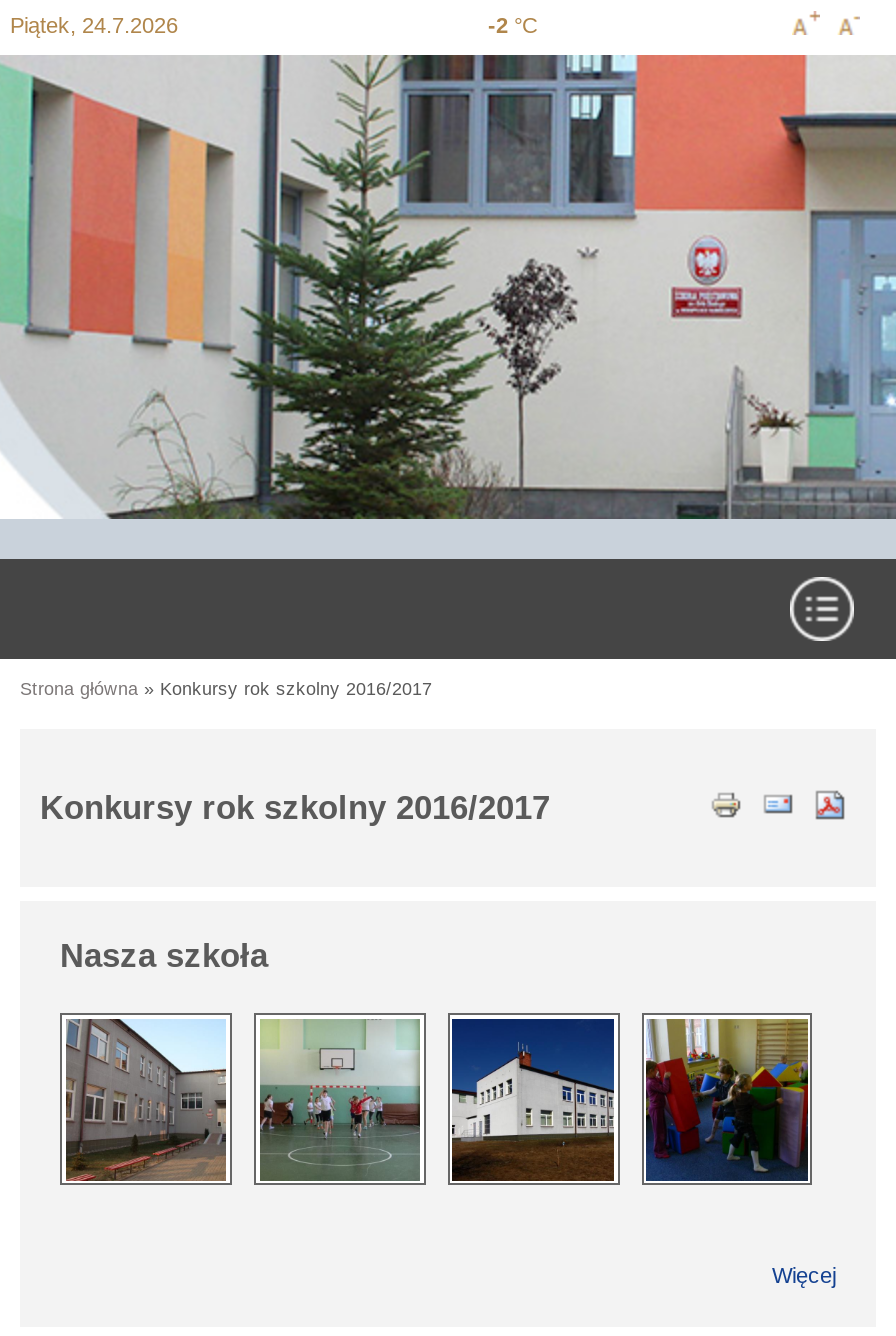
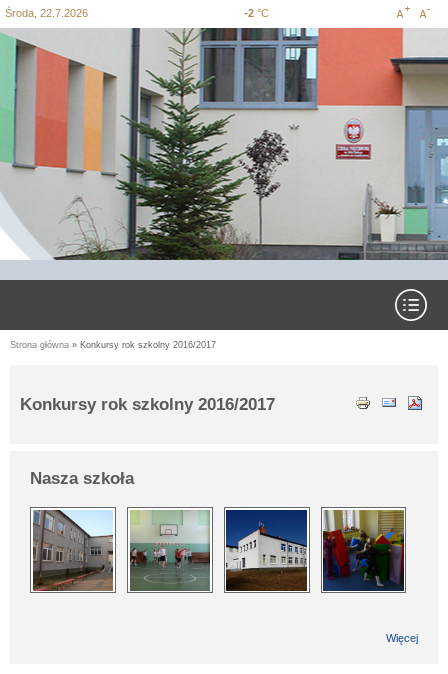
- Piątek, 24.7.2026
+ Środa, 22.7.2026
